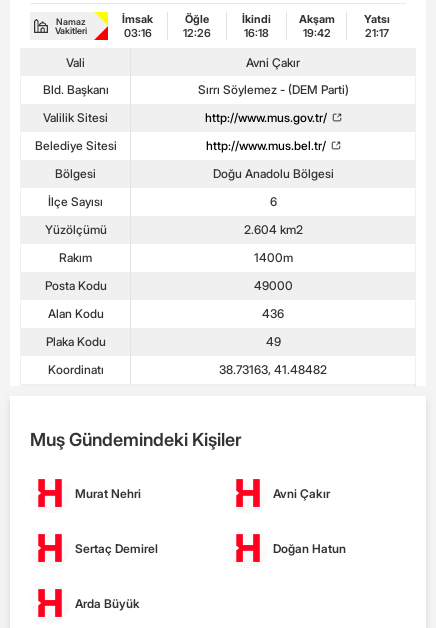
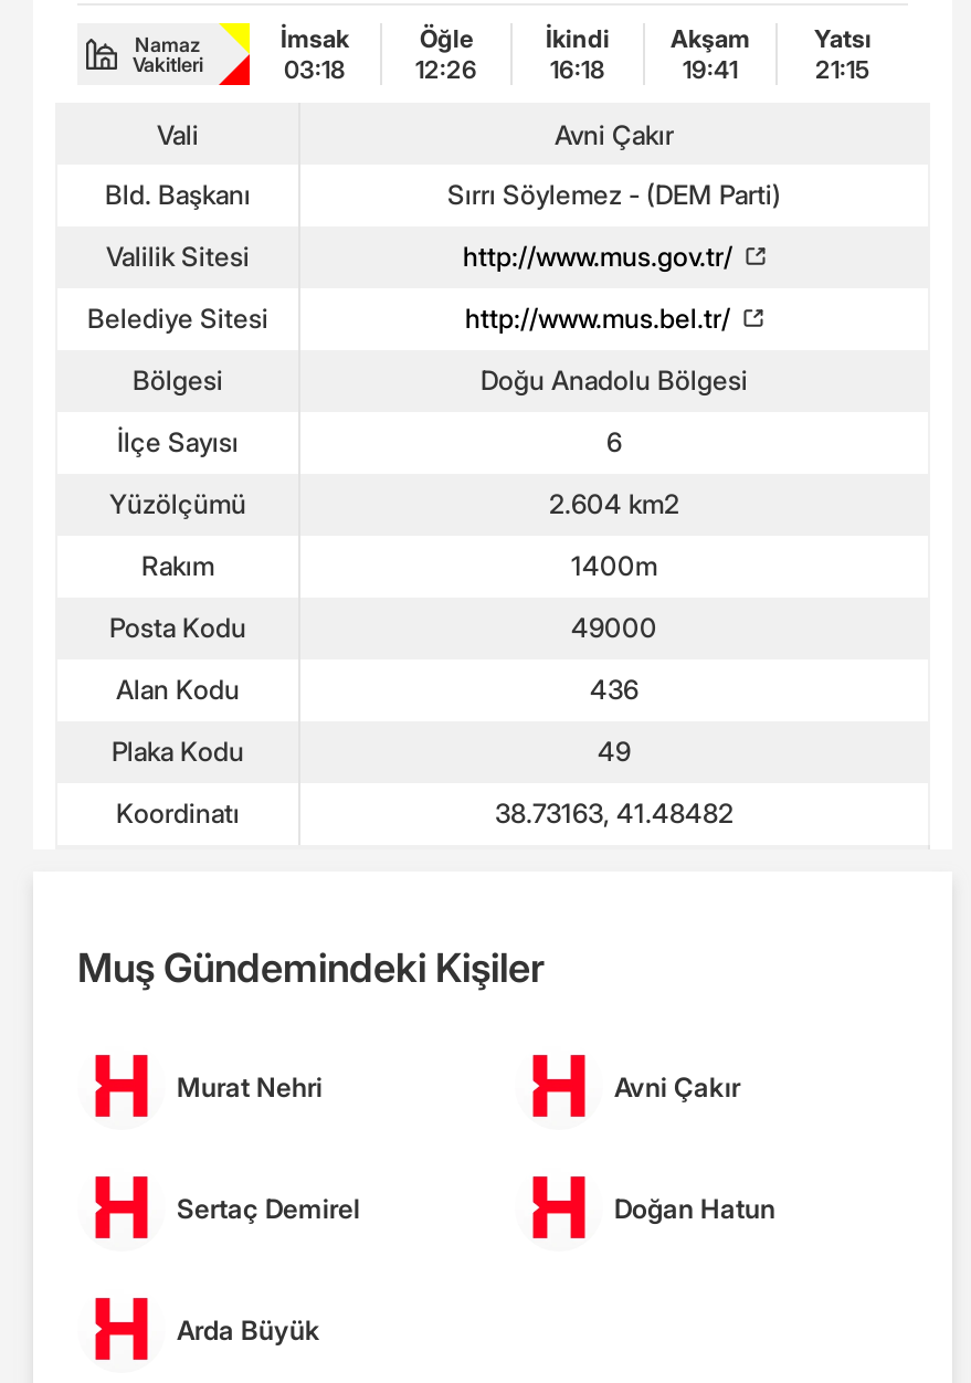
- 03:16
+ 03:18

- 19:42
+ 19:41

- 21:17
+ 21:15
